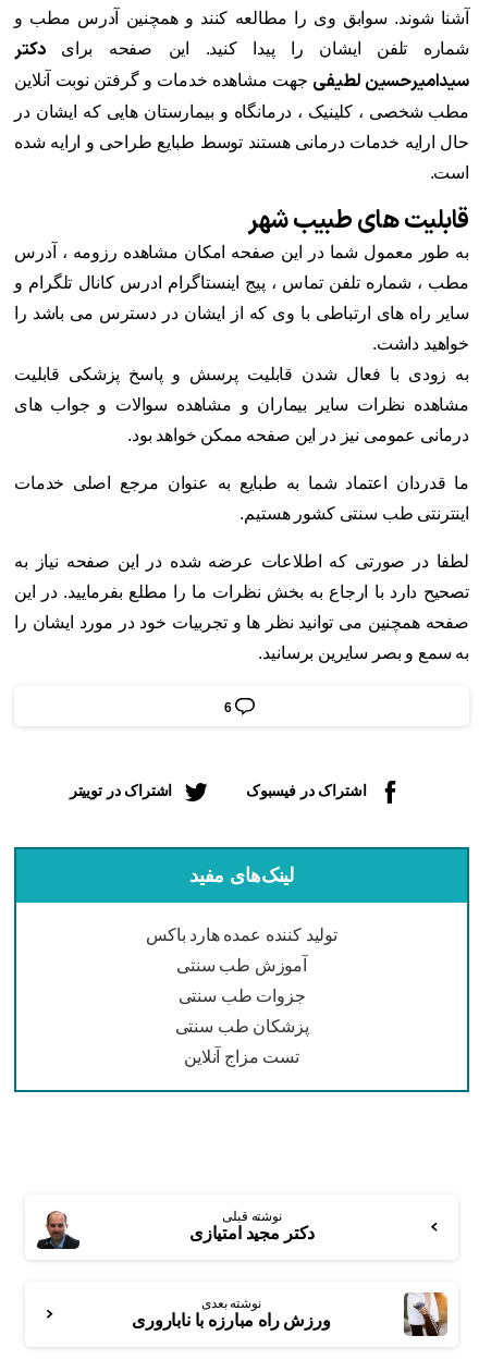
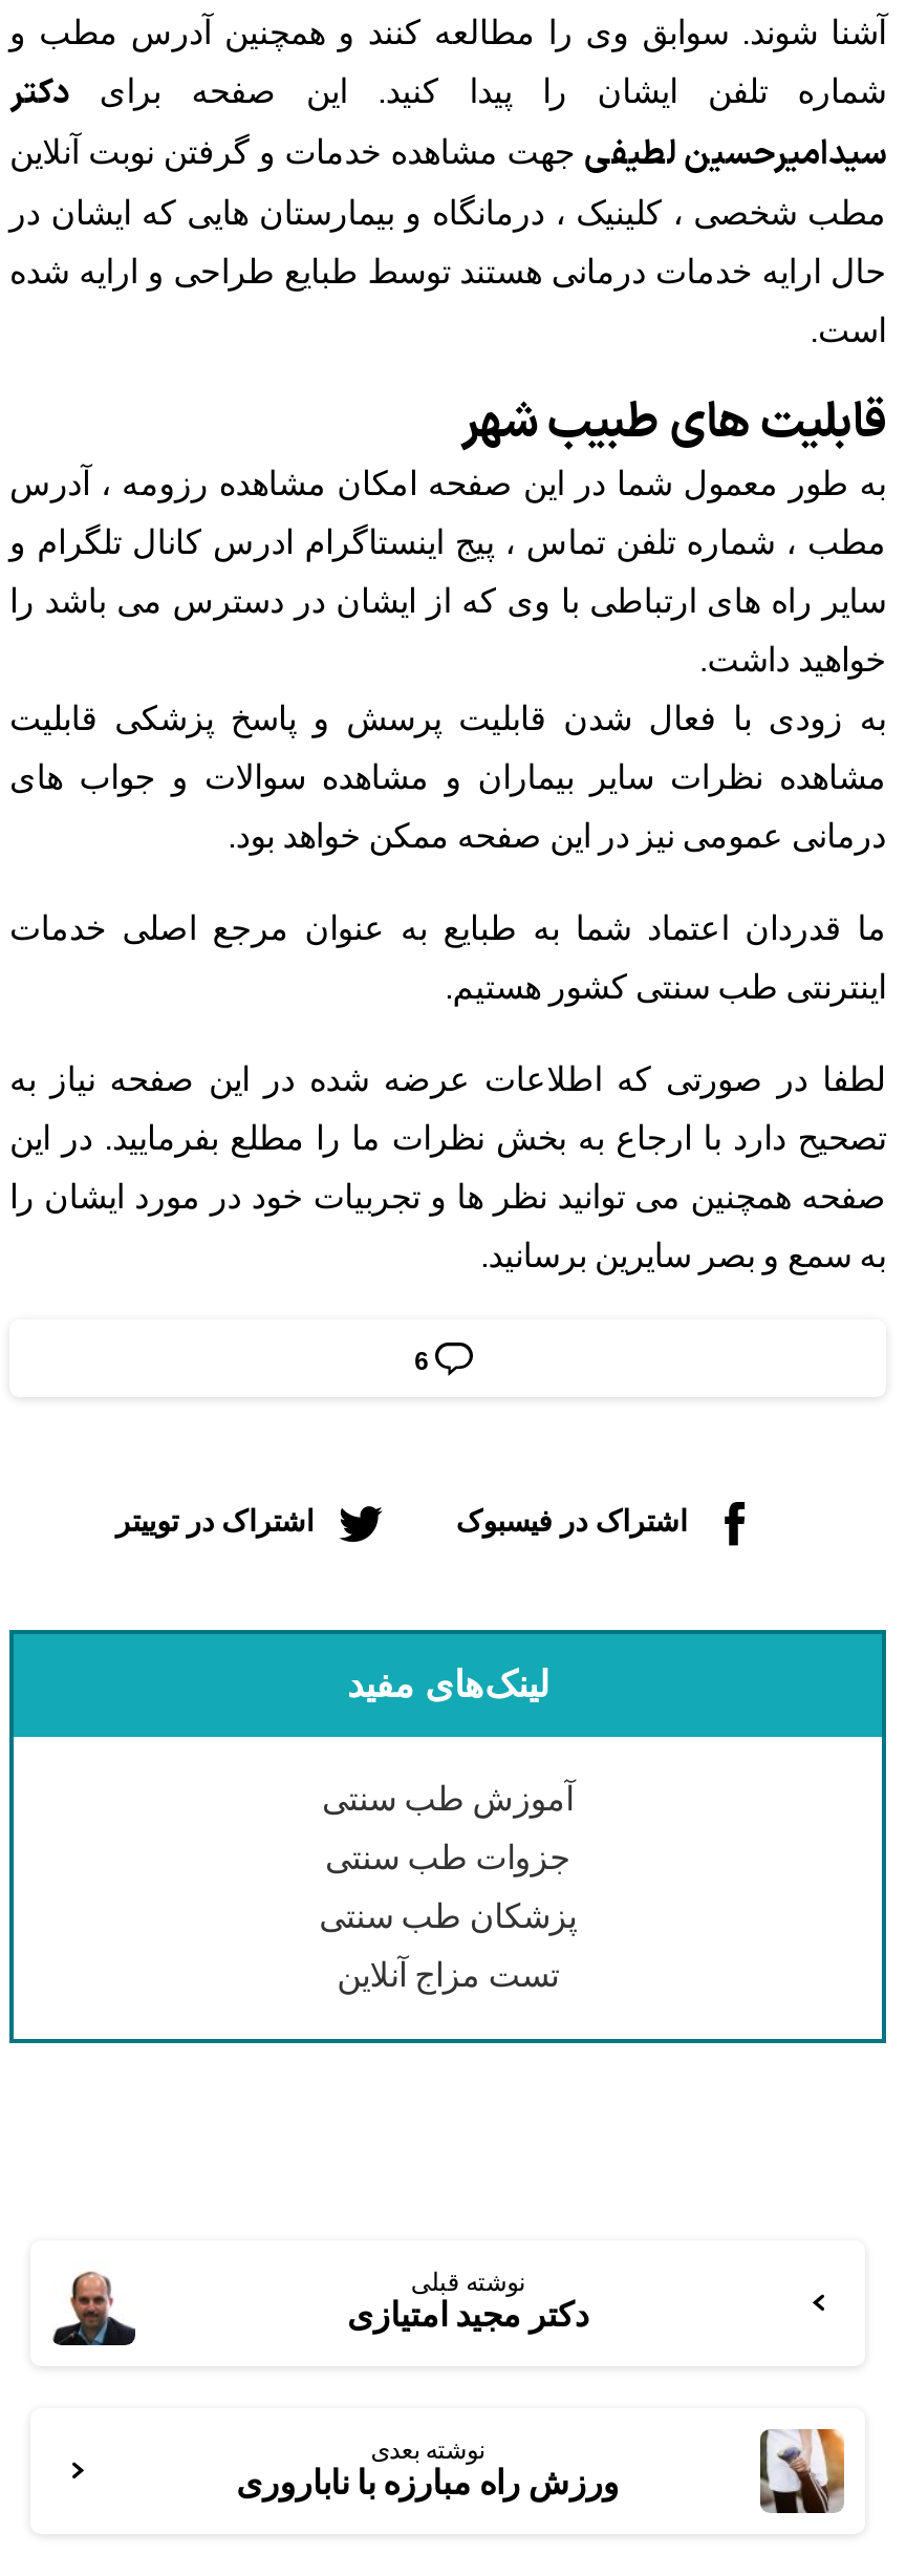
- تولید کننده عمده هارد باکس
